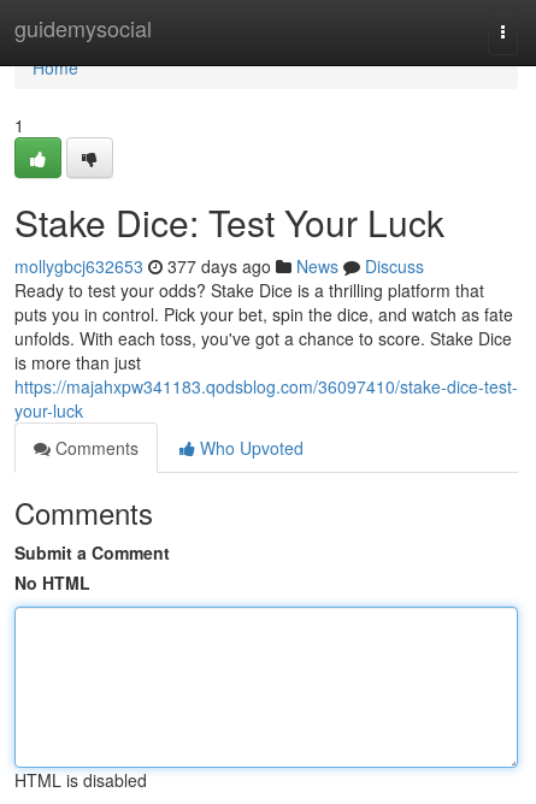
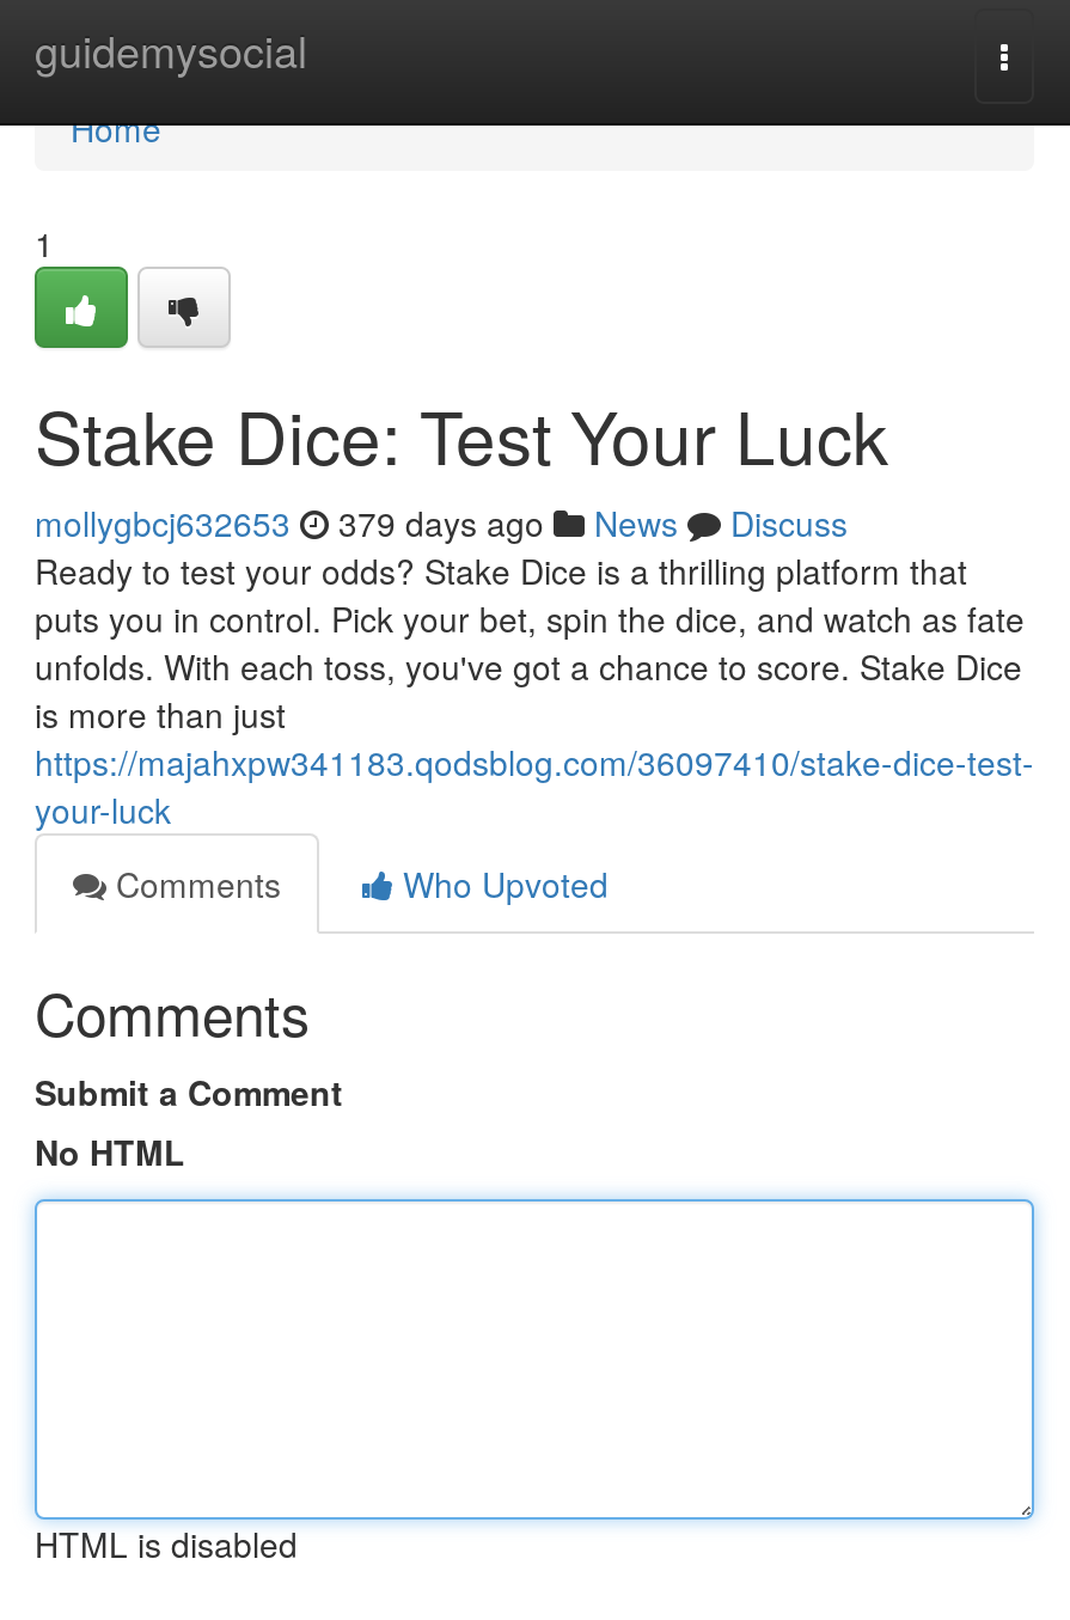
- mollygbcj632653 377 days ago News Discuss
+ mollygbcj632653 379 days ago News Discuss
